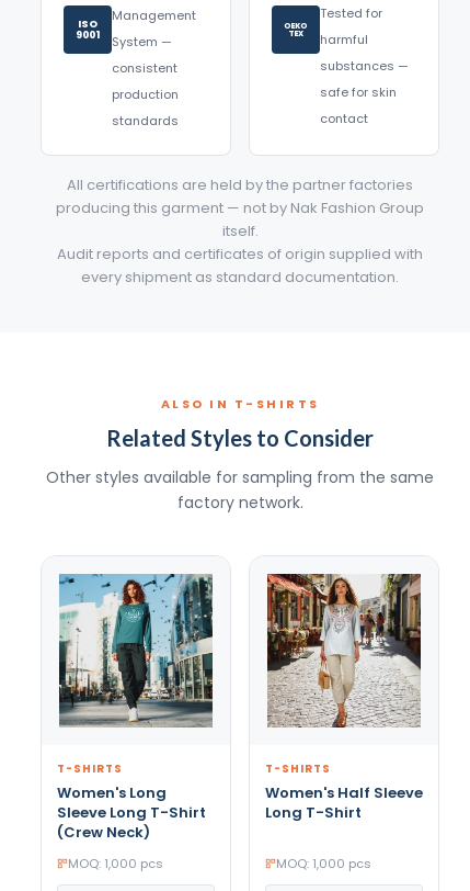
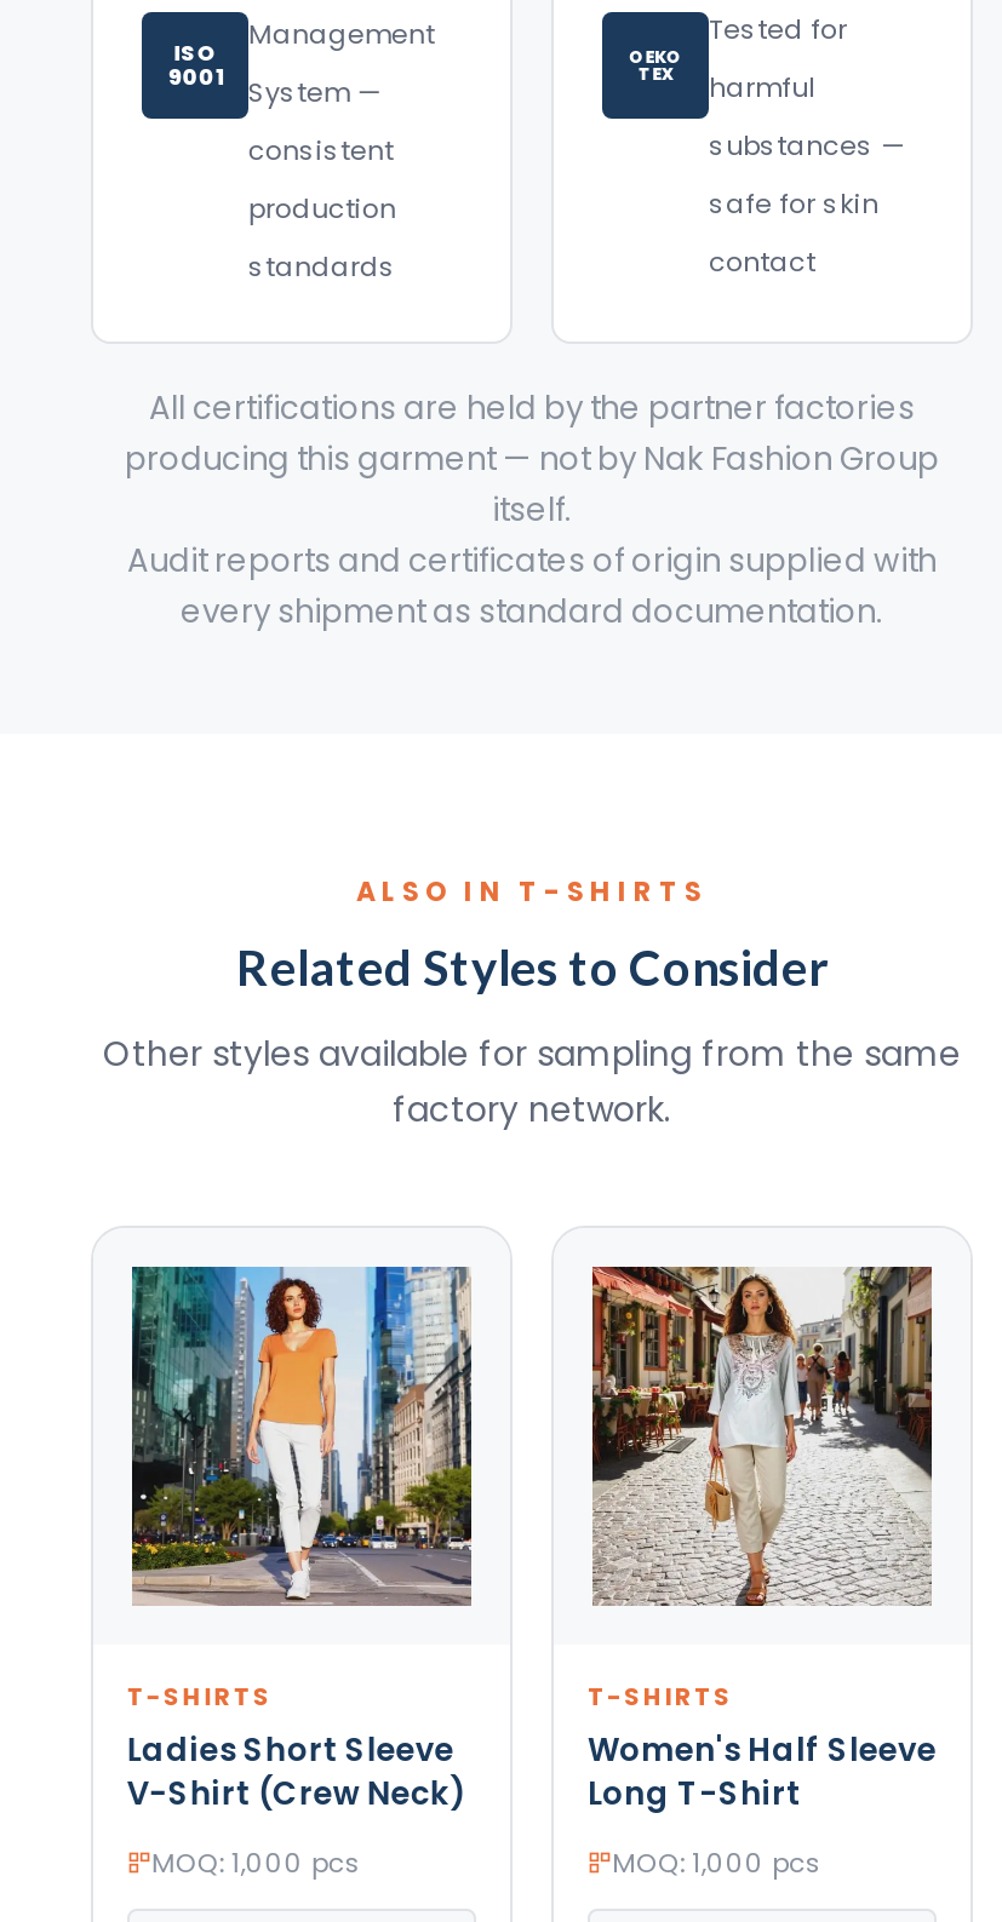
- [image]
+ [image]

- Women's Long
- Sleeve Long T-Shirt
- (Crew Neck)
+ Ladies Short Sleeve
+ V-Shirt (Crew Neck)
